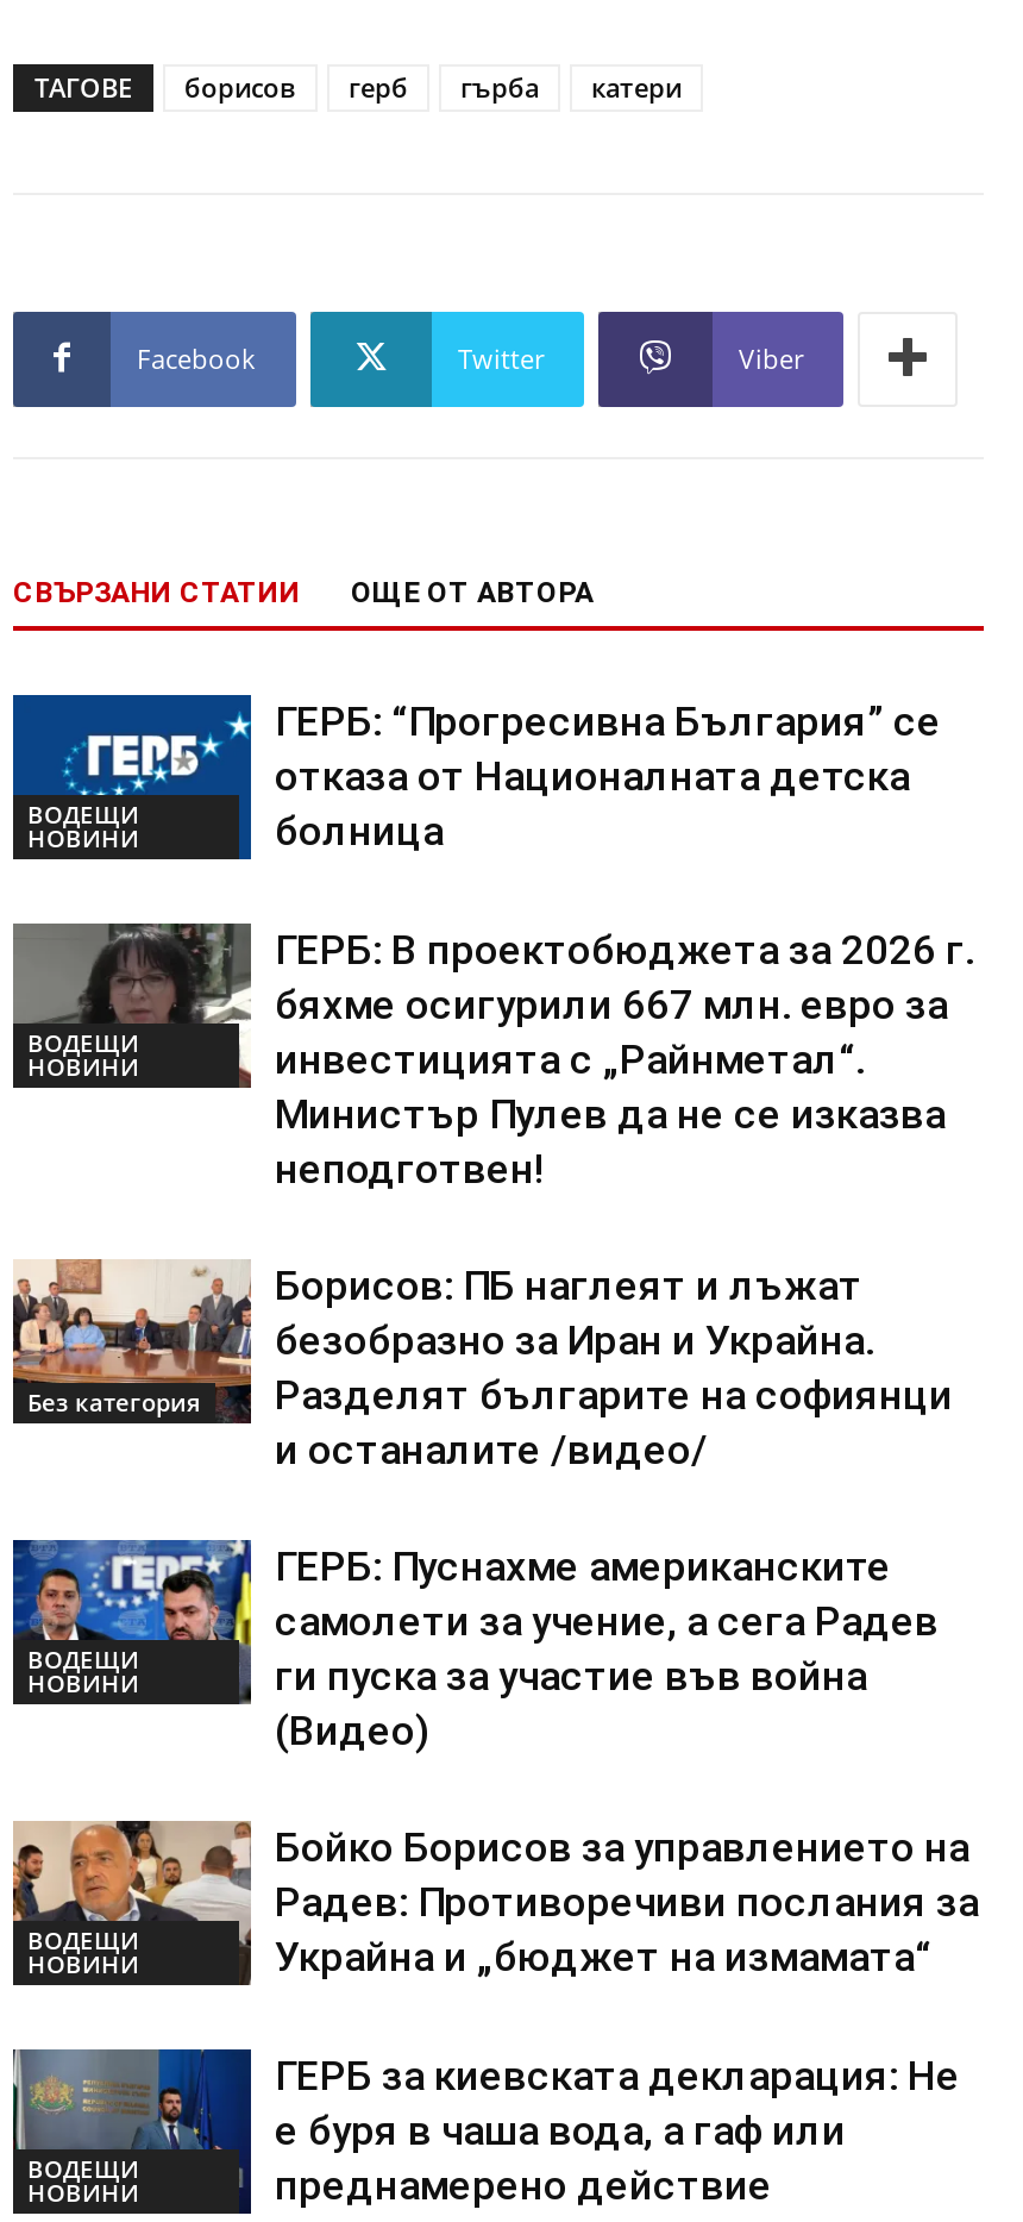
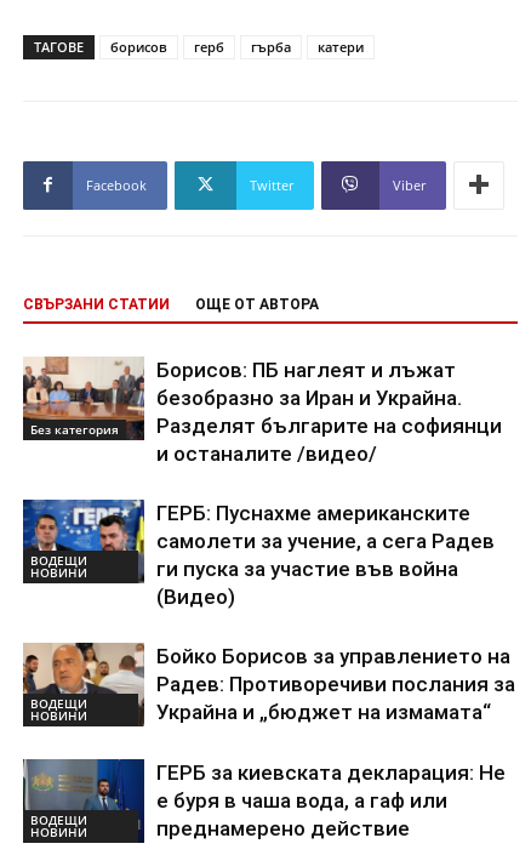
- [image]
- ВОДЕЩИ
- НОВИНИ

- ГЕРБ: “Прогресивна България” се
- отказа от Националната детска
- болница

- [image]
- ВОДЕЩИ
- НОВИНИ

- ГЕРБ: В проектобюджета за 2026 г.
- бяхме осигурили 667 млн. евро за
- инвестицията с „Райнметал“.
- Министър Пулев да не се изказва
- неподготвен!
